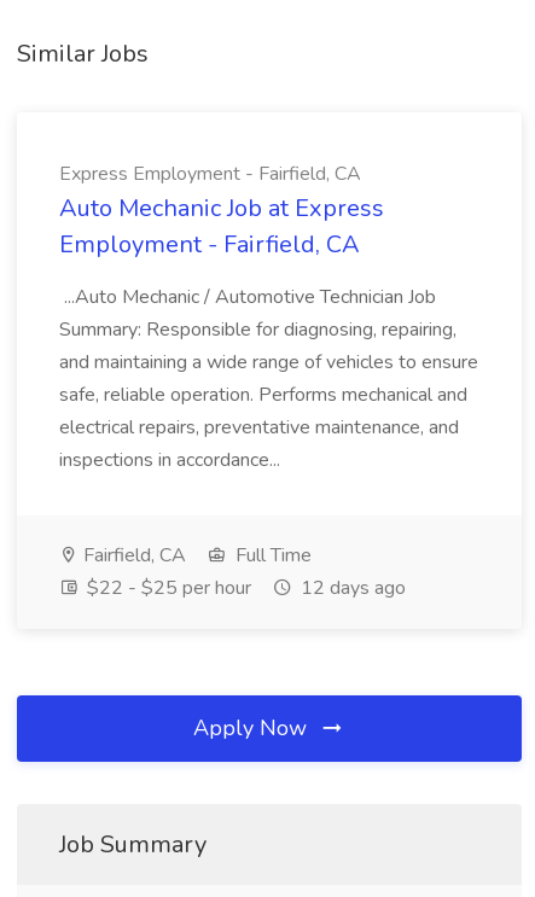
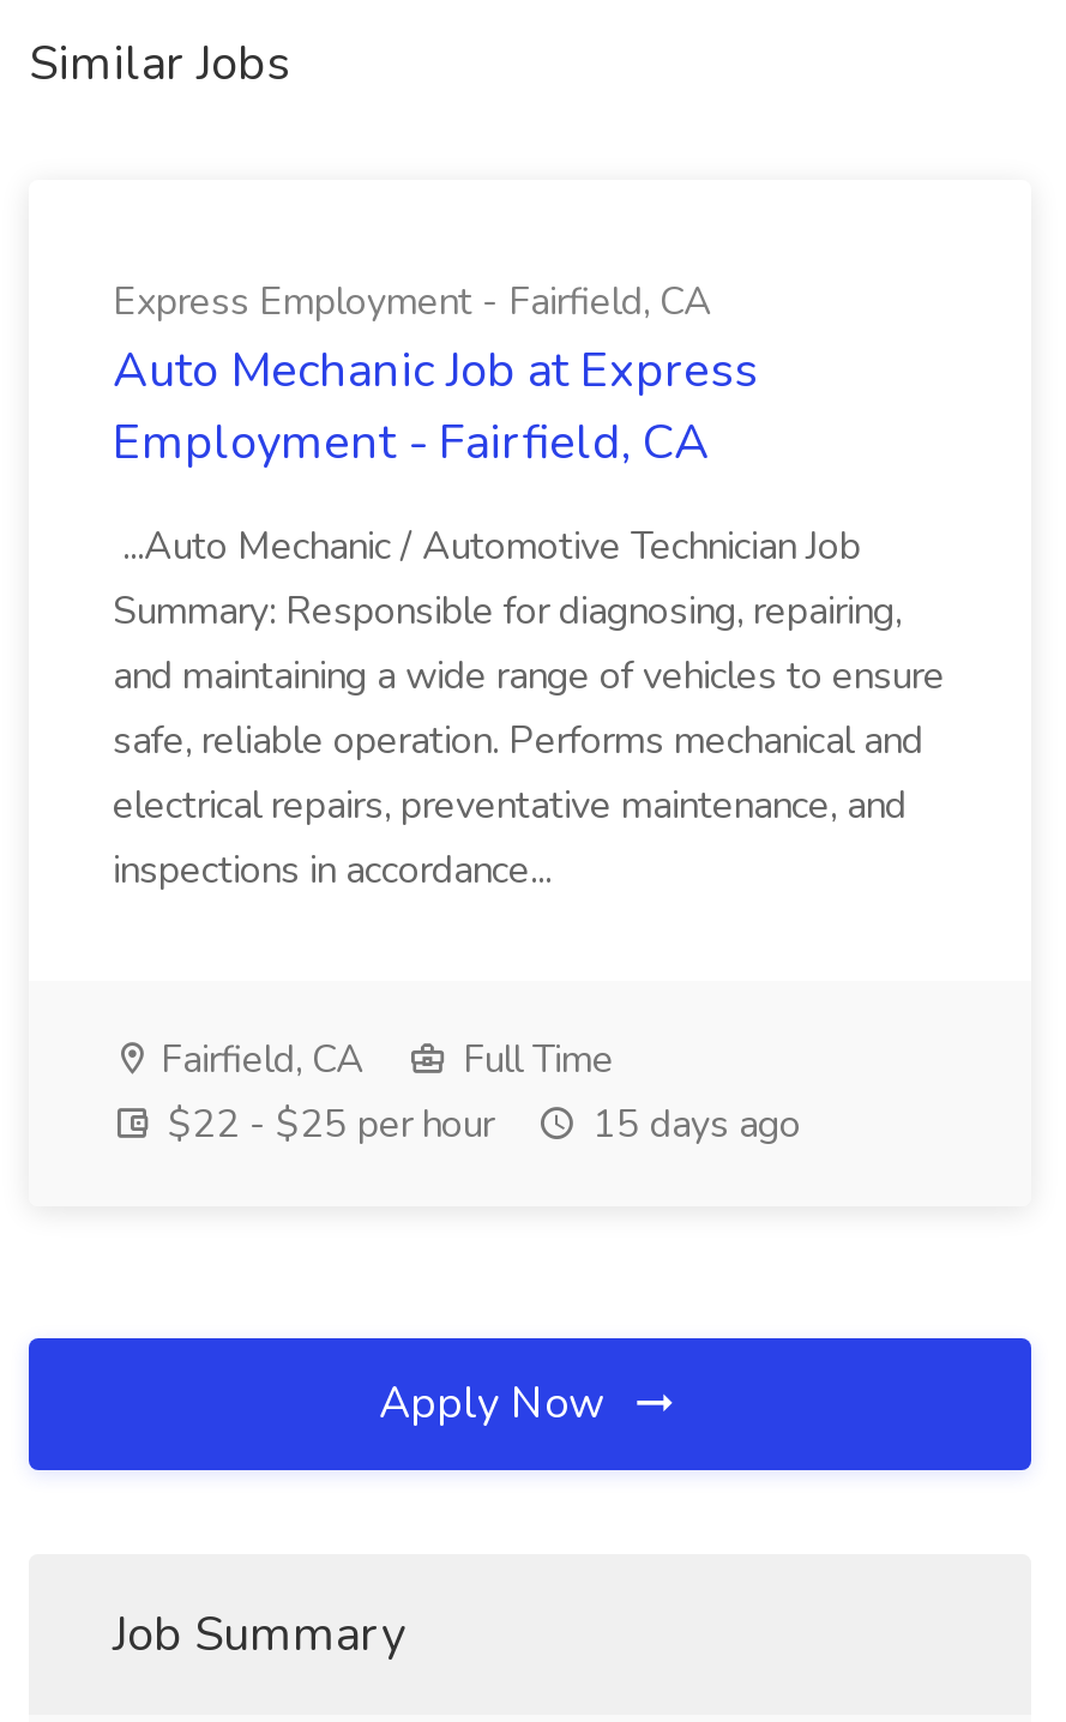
- $22 - $25 per hour 12 days ago
+ $22 - $25 per hour 15 days ago
